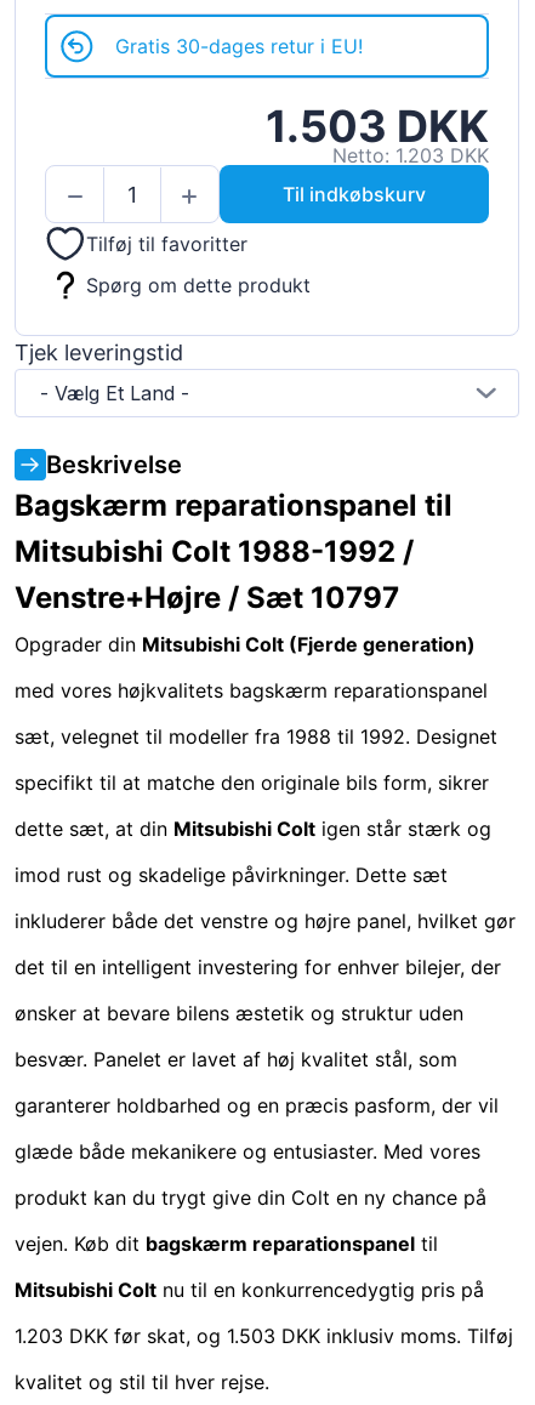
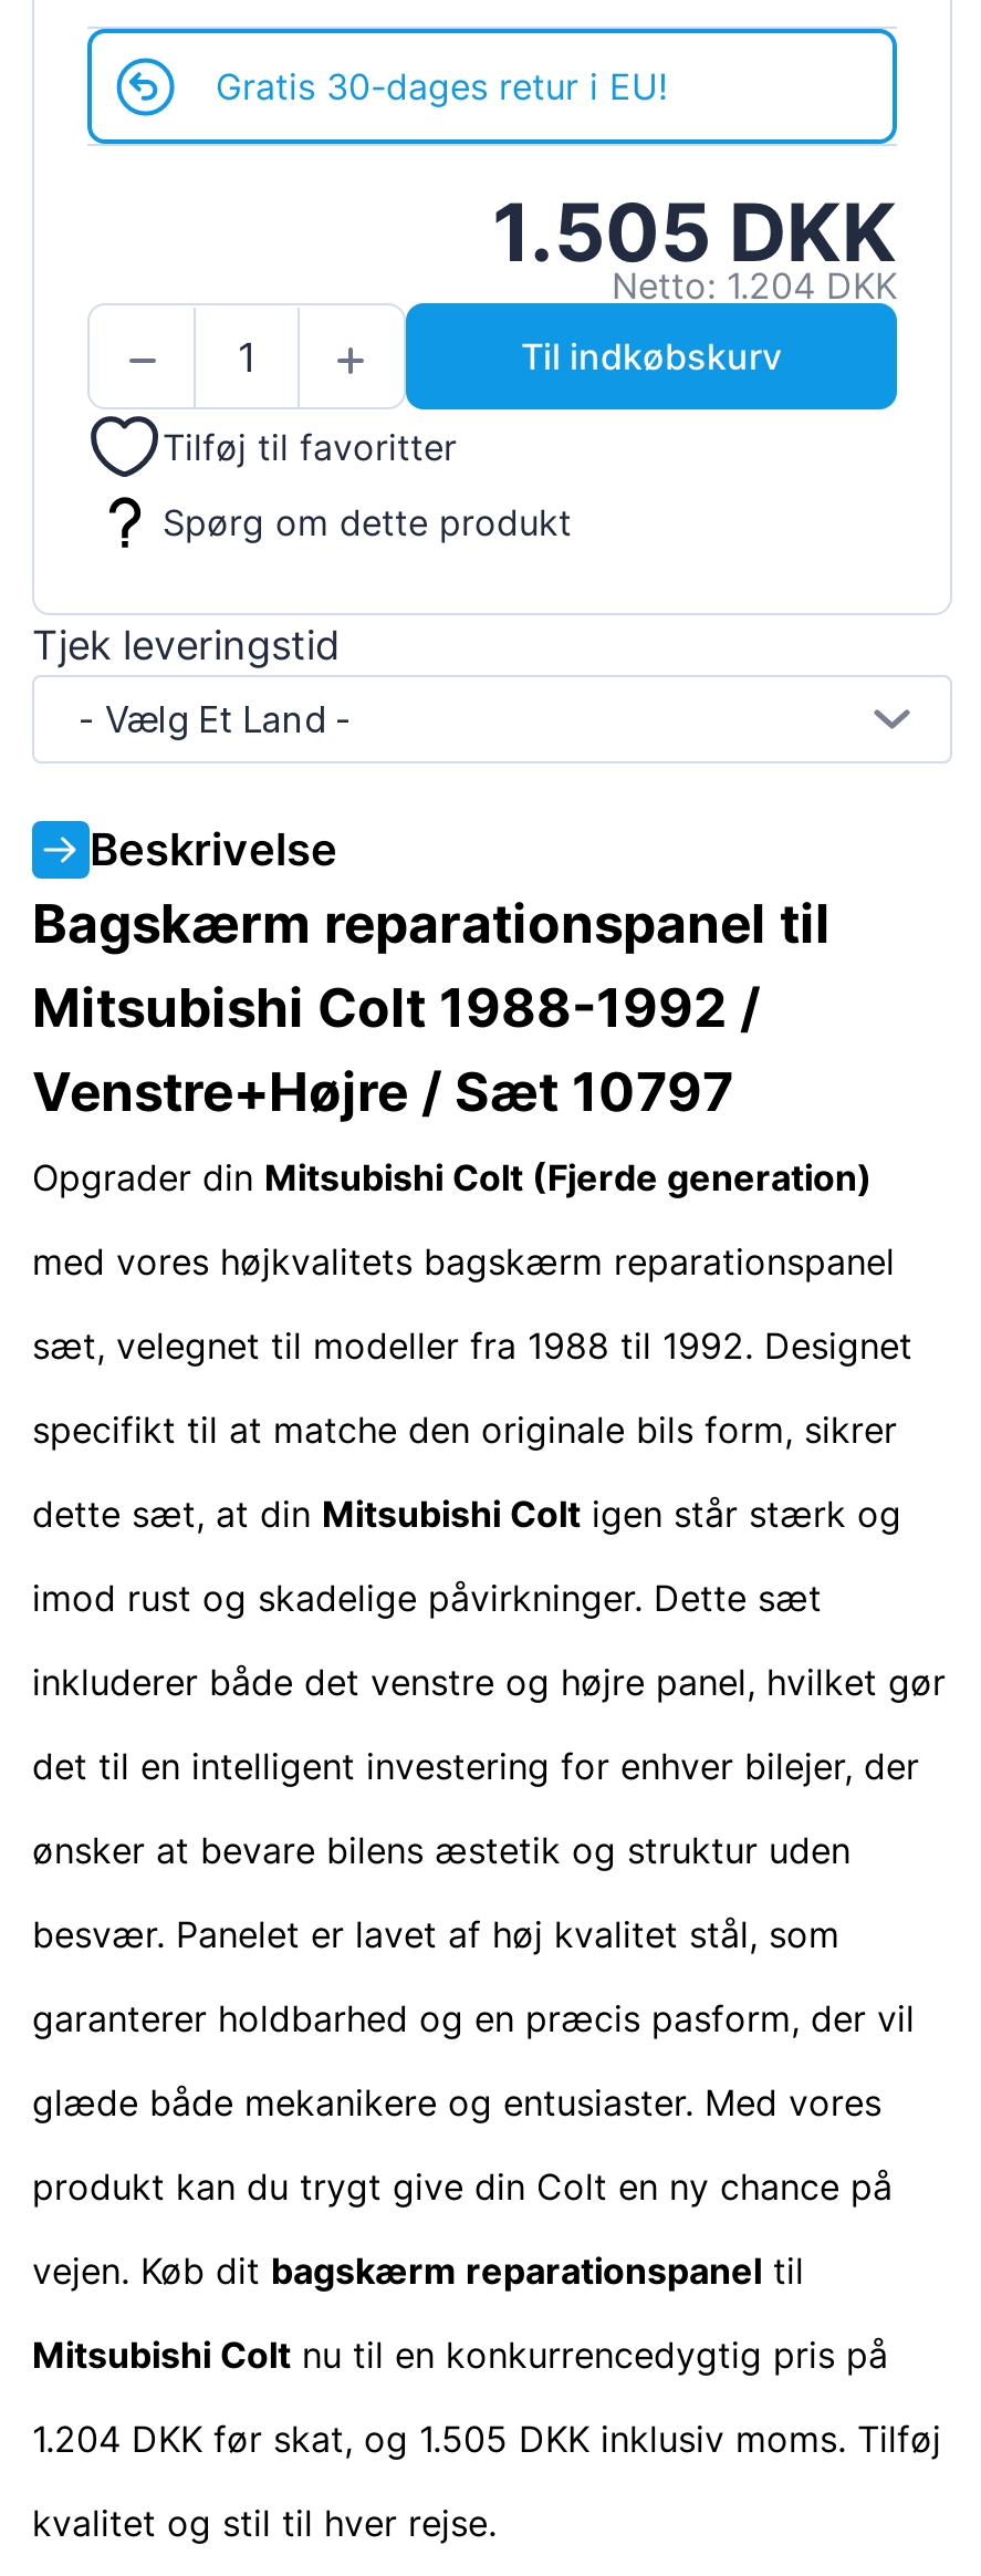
- 1.503 DKK
+ 1.505 DKK

- Netto: 1.203 DKK
+ Netto: 1.204 DKK

- 1.203 DKK før skat, og 1.503 DKK inklusiv moms. Tilføj
+ 1.204 DKK før skat, og 1.505 DKK inklusiv moms. Tilføj
